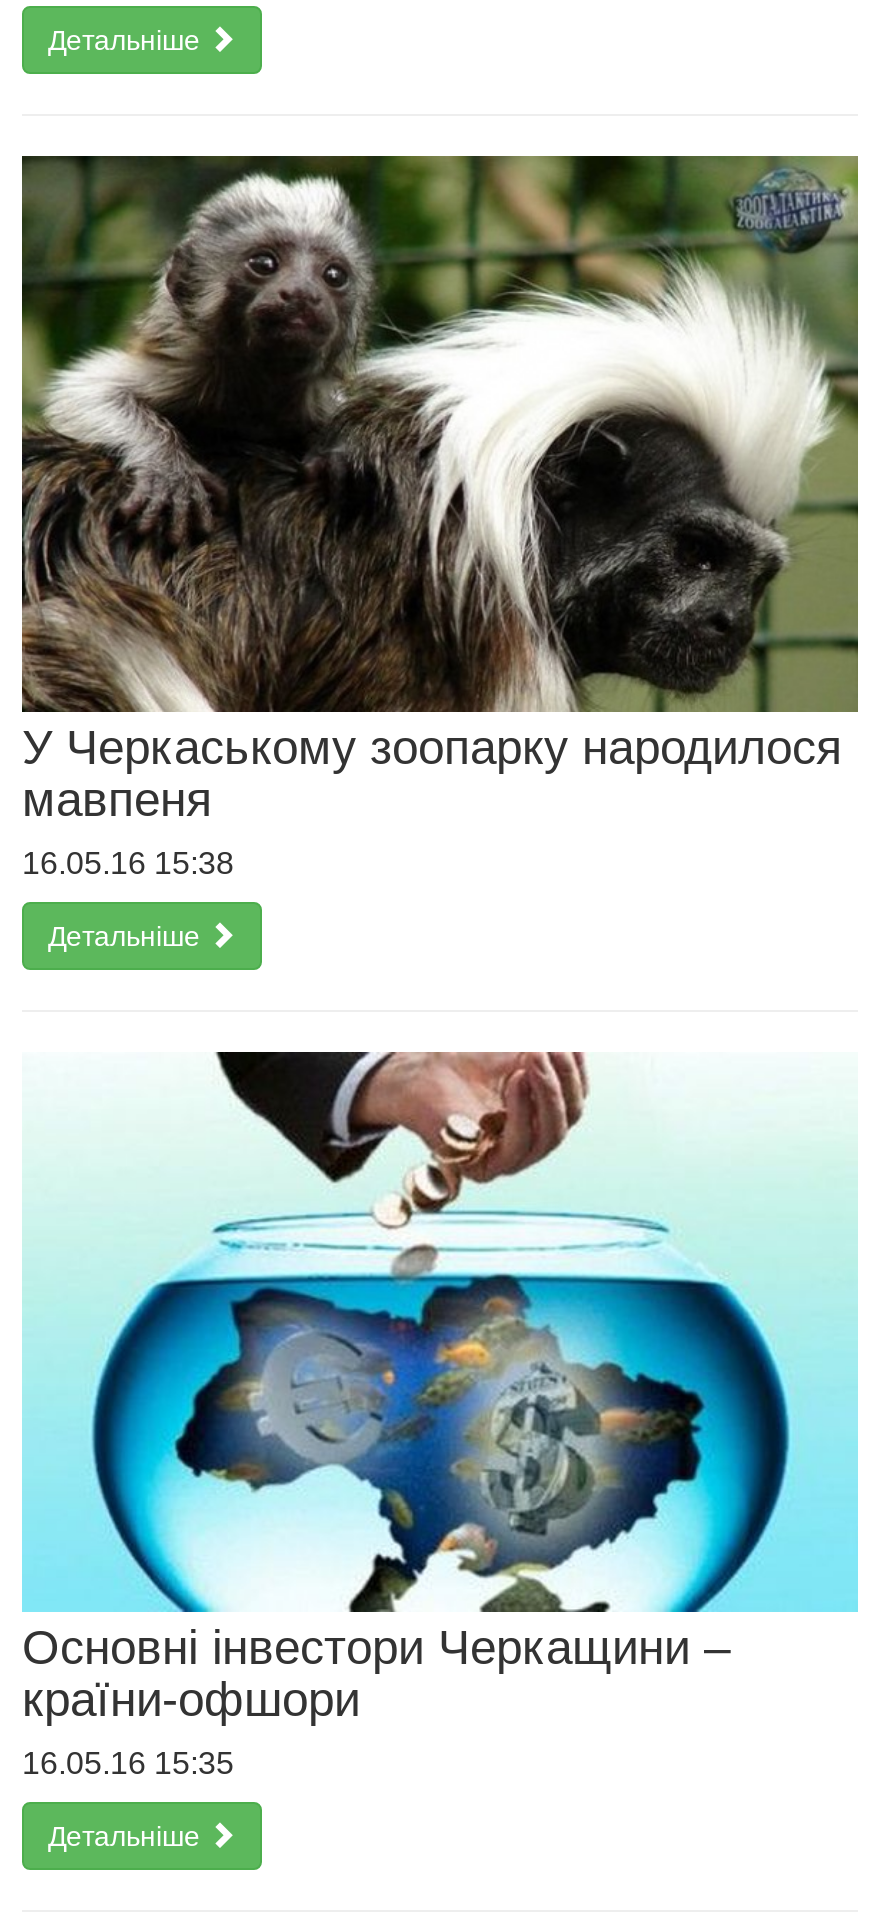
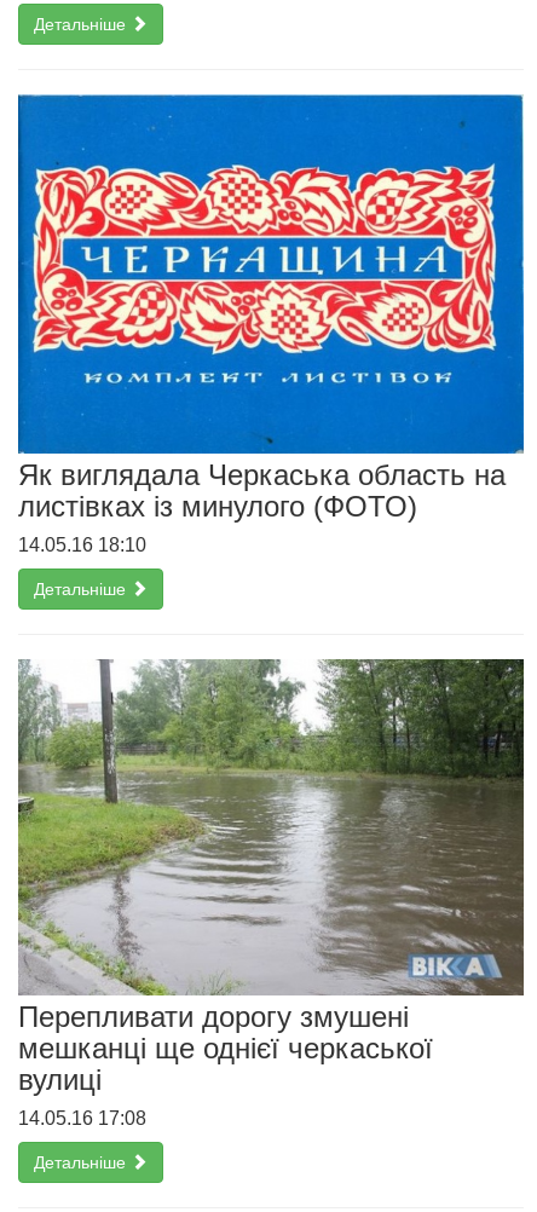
- [image]
- У Черкаському зоопарку народилося
- мавпеня
- 16.05.16 15:38
+ [image]
+ Як виглядала Черкаська область на
+ листівках із минулого (ФОТО)
+ 14.05.16 18:10

- [image]
- Основні інвестори Черкащини –
- країни-офшори
- 16.05.16 15:35
+ [image]
+ Перепливати дорогу змушені
+ мешканці ще однієї черкаської
+ вулиці
+ 14.05.16 17:08
